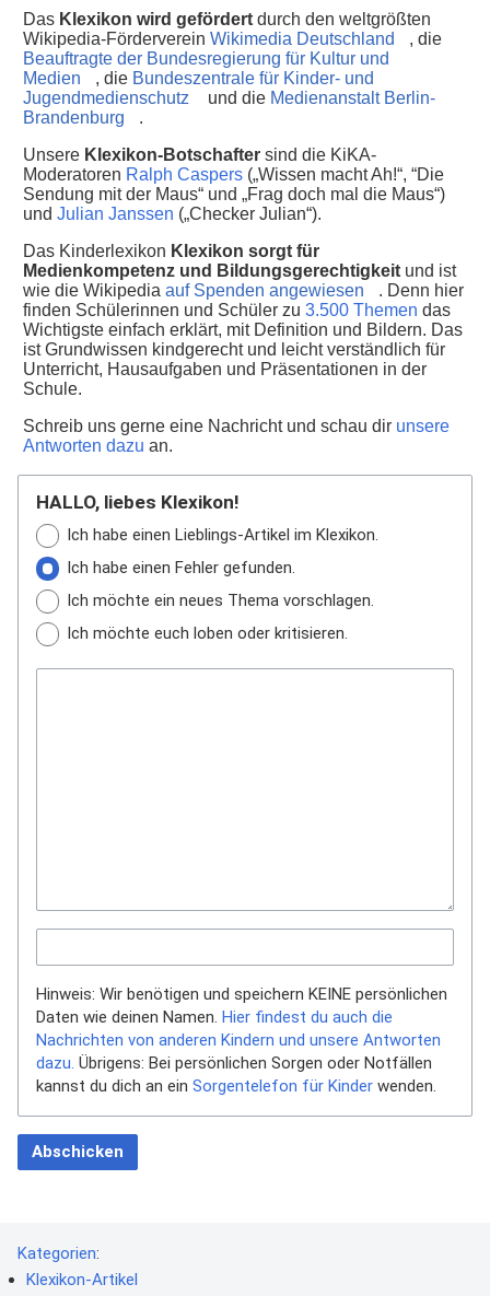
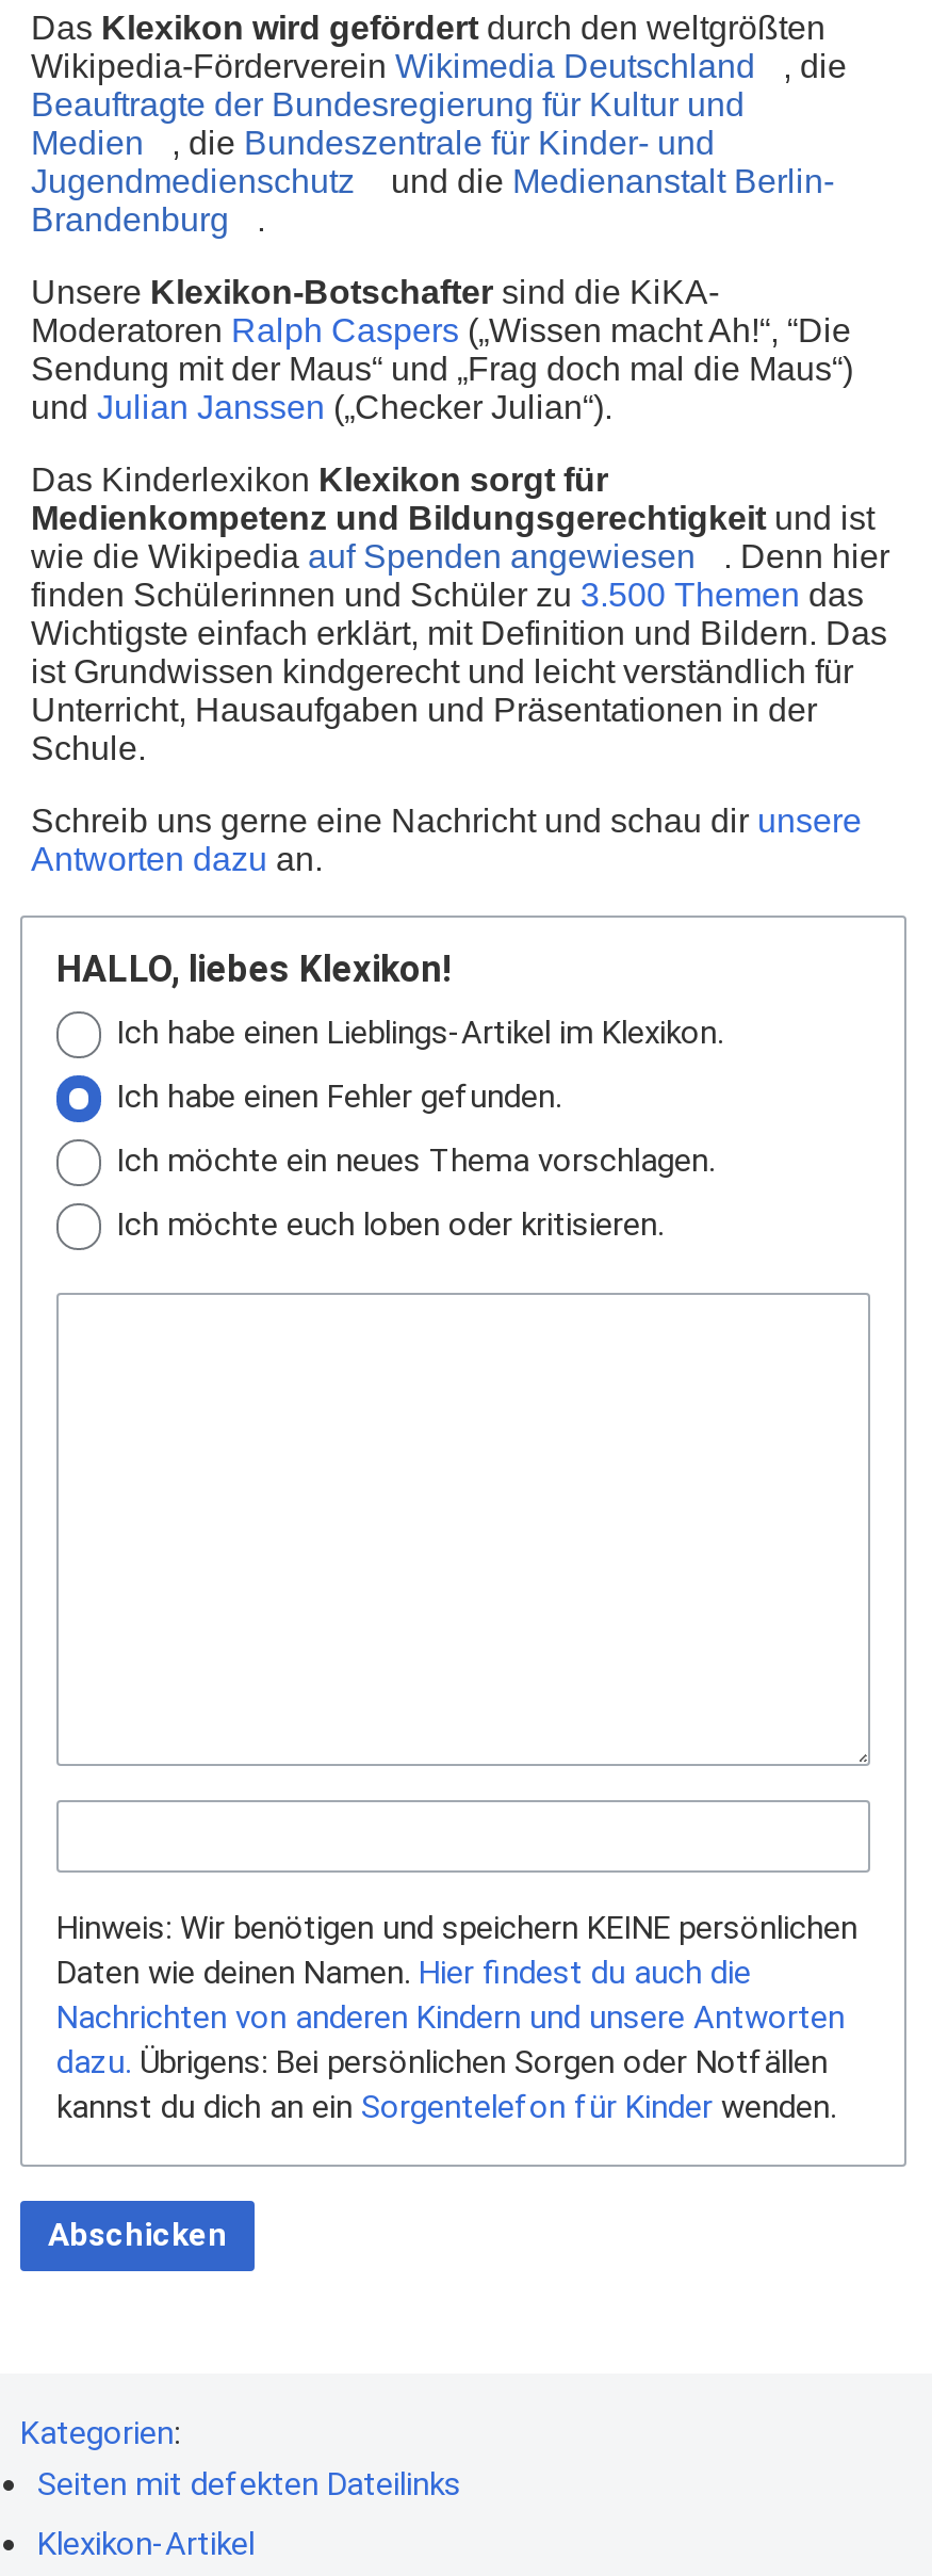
+ Seiten mit defekten Dateilinks
